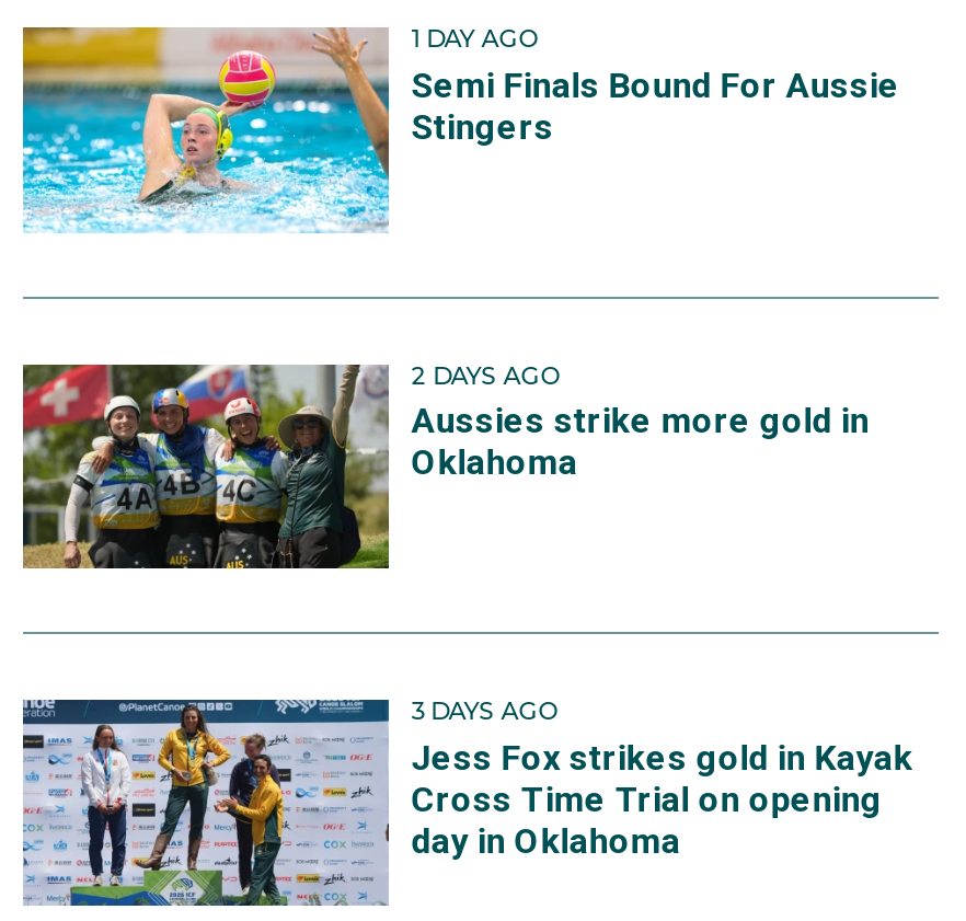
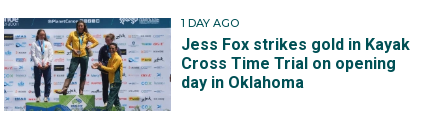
- [image]
- Semi Finals Bound For Aussie
- Stingers

- [image]
- 2 DAYS AGO
- Aussies strike more gold in
- Oklahoma

- 3 DAYS AGO
